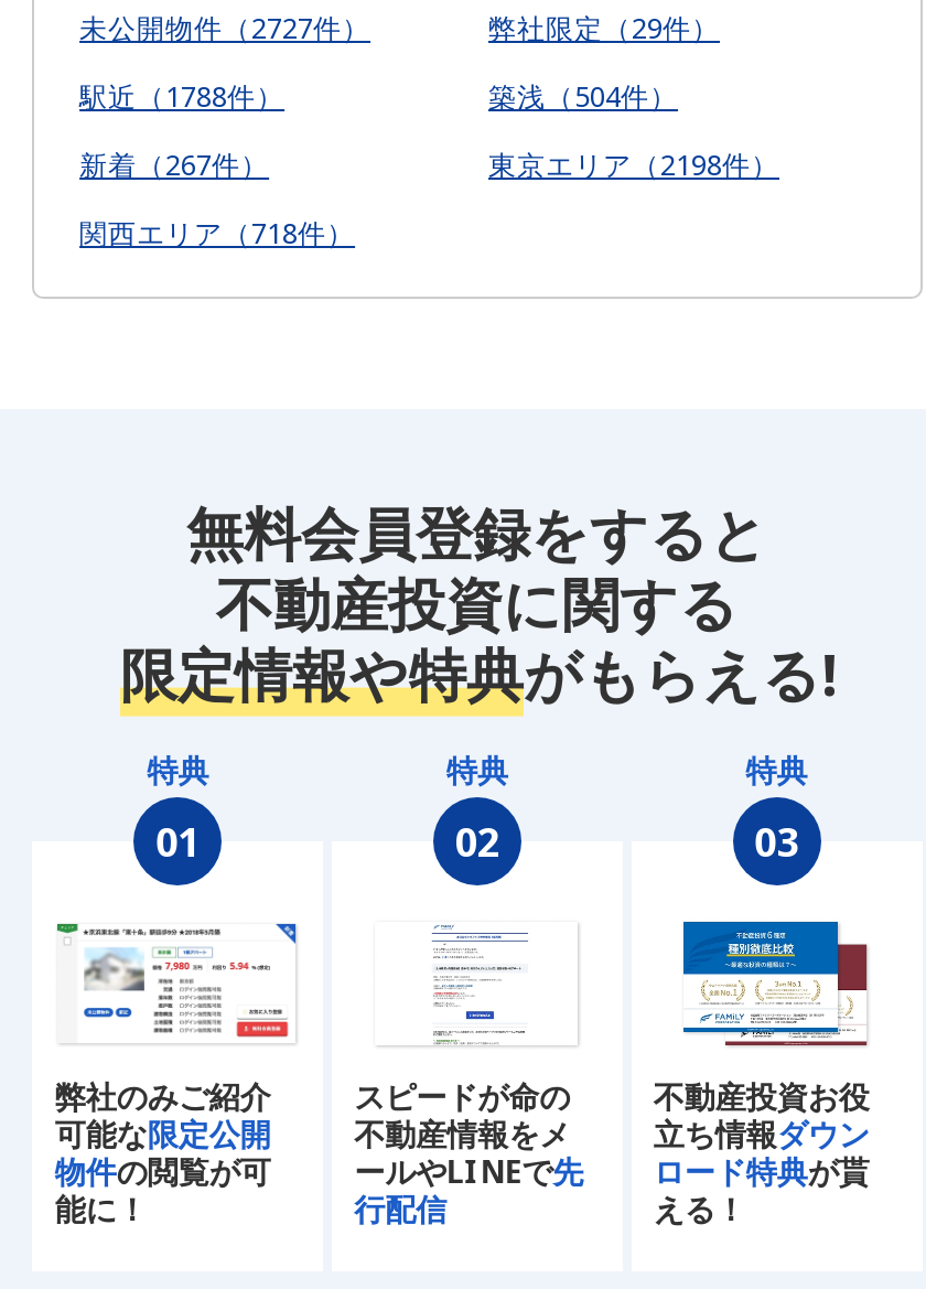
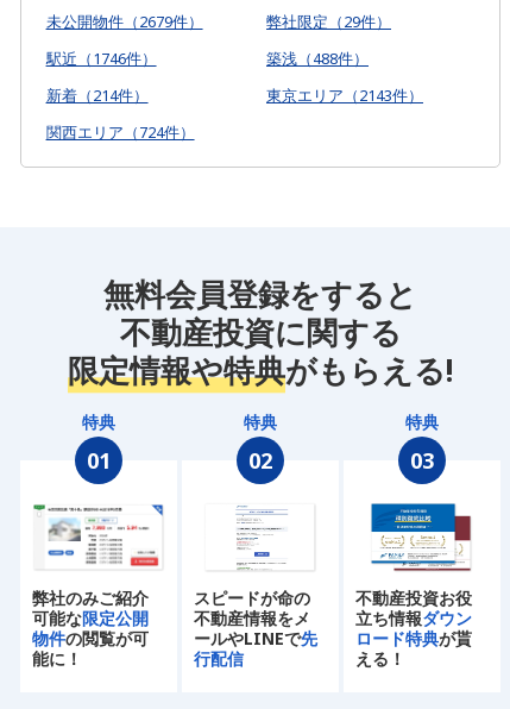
- 未公開物件（2727件）
+ 未公開物件（2679件）

- 駅近（1788件）
+ 駅近（1746件）

- 築浅（504件）
+ 築浅（488件）

- 新着（267件）
+ 新着（214件）

- 東京エリア（2198件）
+ 東京エリア（2143件）

- 関西エリア（718件）
+ 関西エリア（724件）
